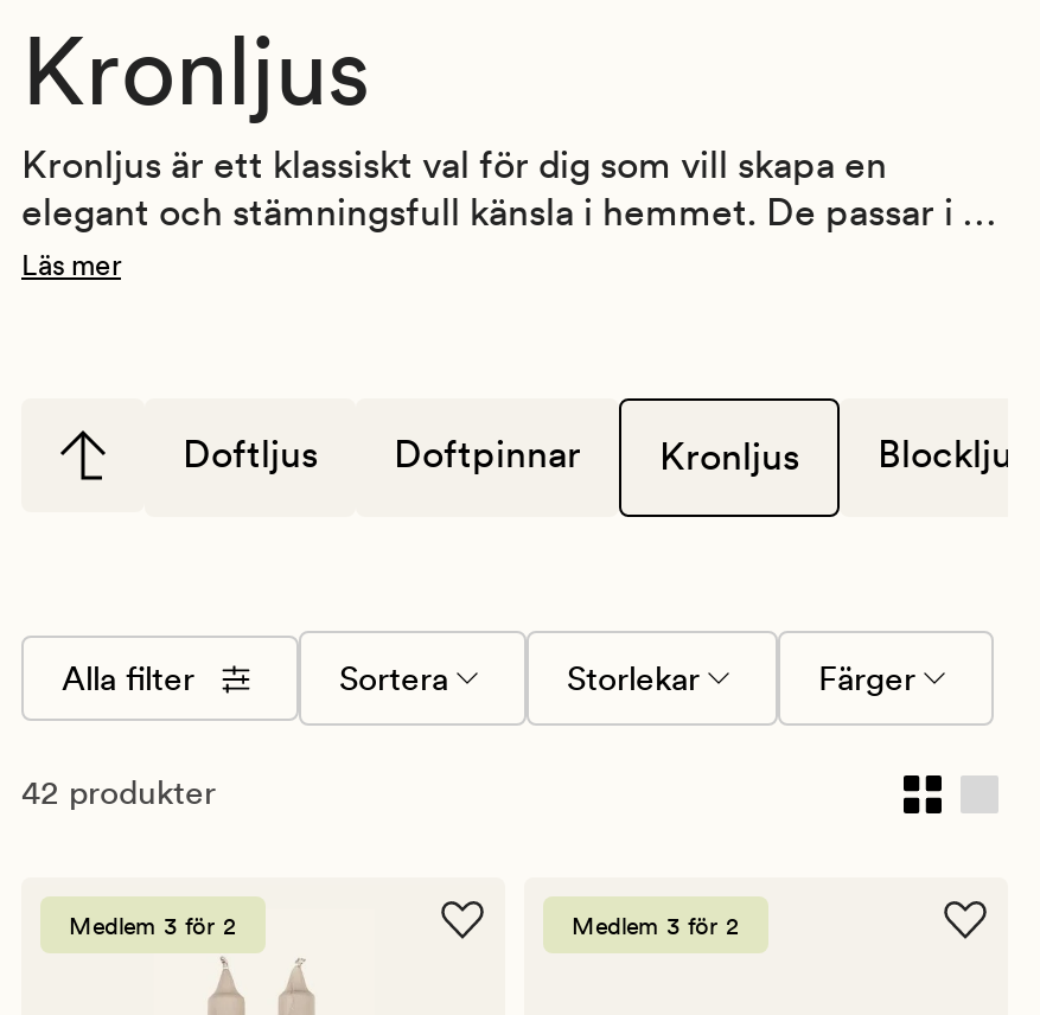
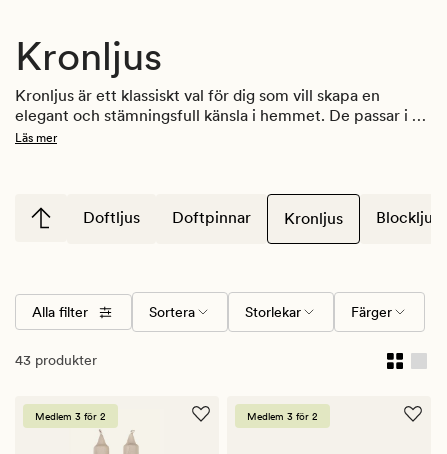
- 42 produkter
+ 43 produkter
